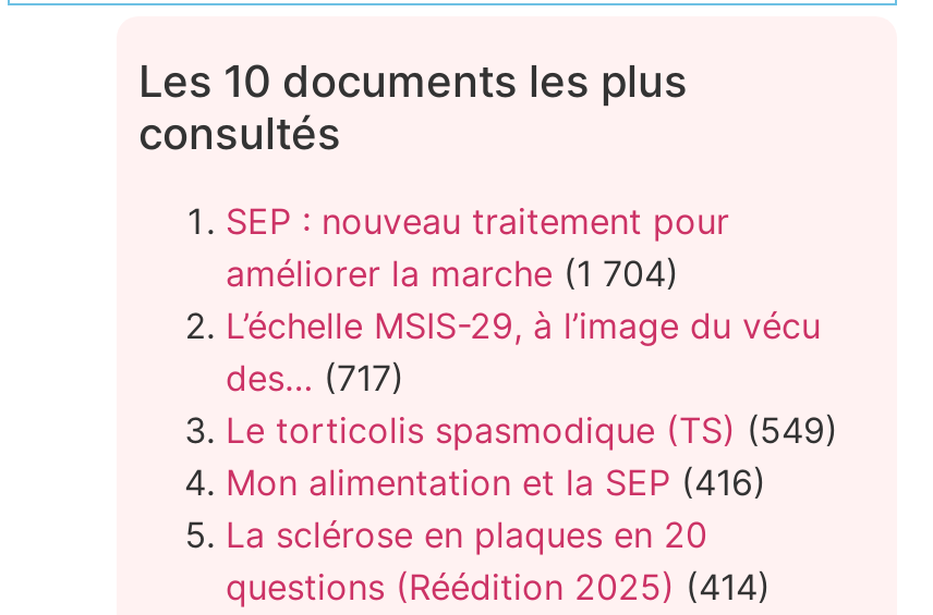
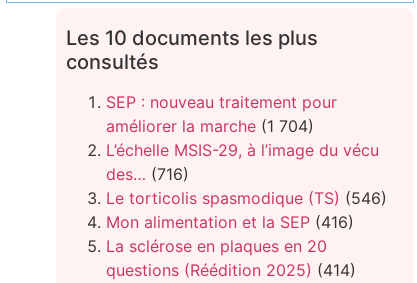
- des… (717)
+ des… (716)

- Le torticolis spasmodique (TS) (549)
+ Le torticolis spasmodique (TS) (546)
